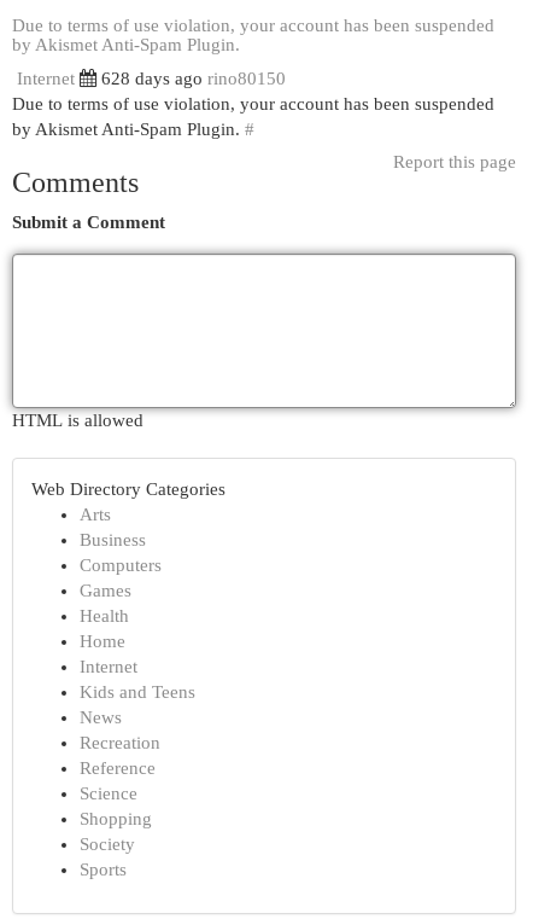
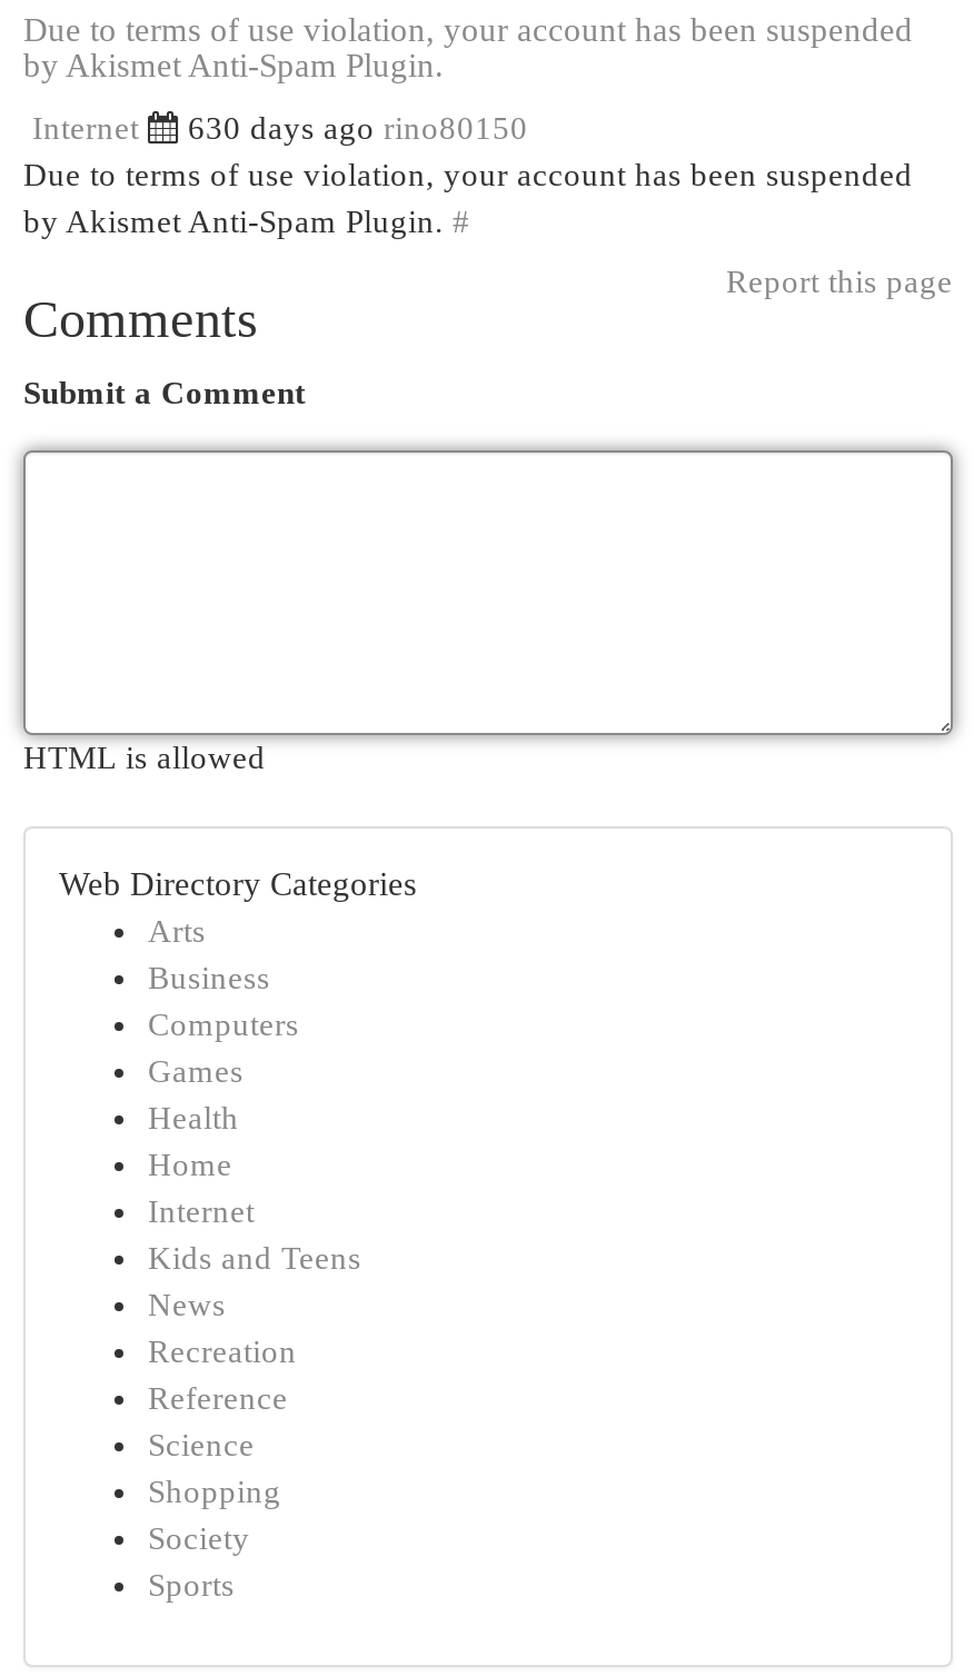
- Internet 628 days ago rino80150
+ Internet 630 days ago rino80150
